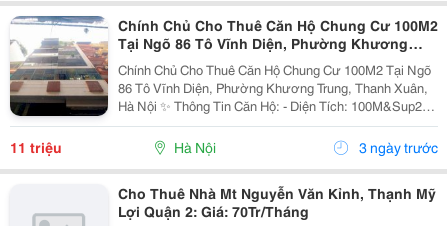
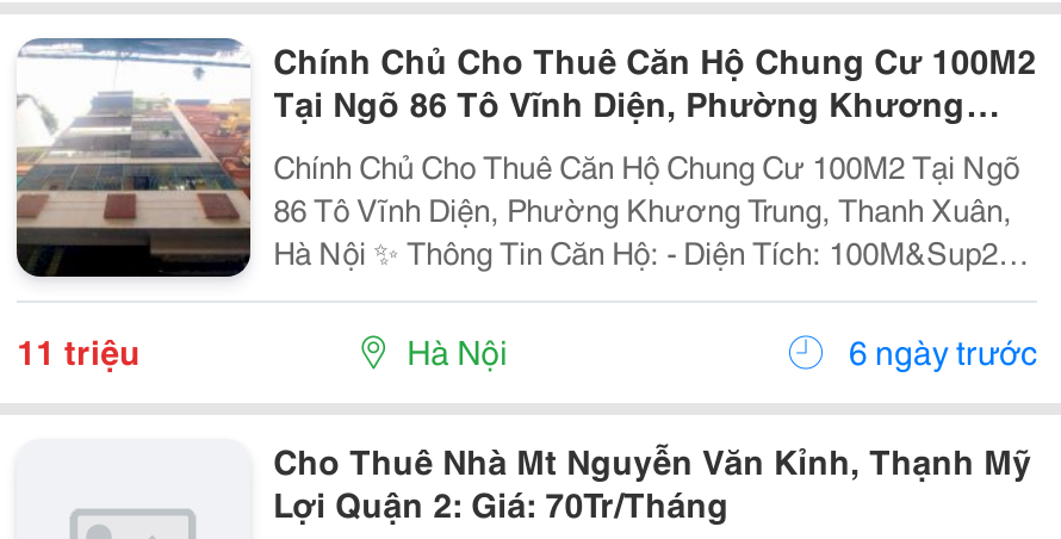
- 3 ngày trước
+ 6 ngày trước
